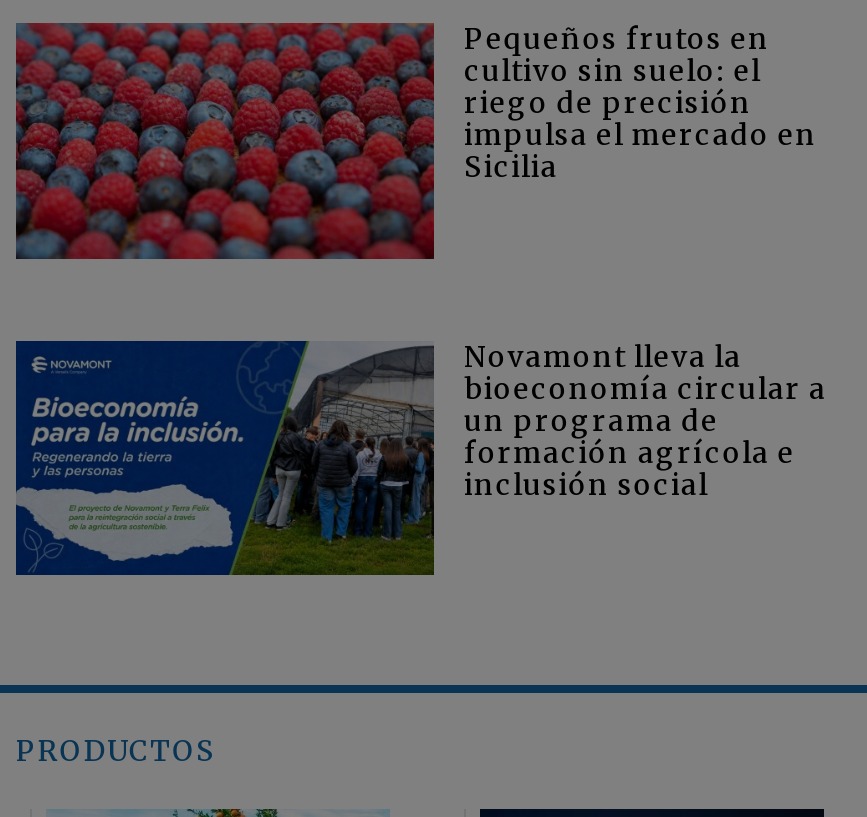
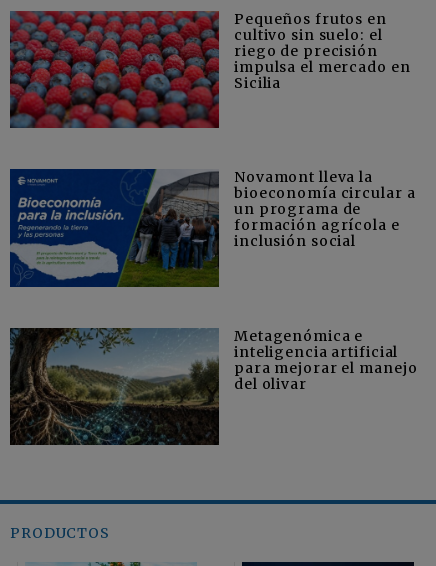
+ [image]
+ Metagenómica e
+ inteligencia artificial
+ para mejorar el manejo
+ del olivar
